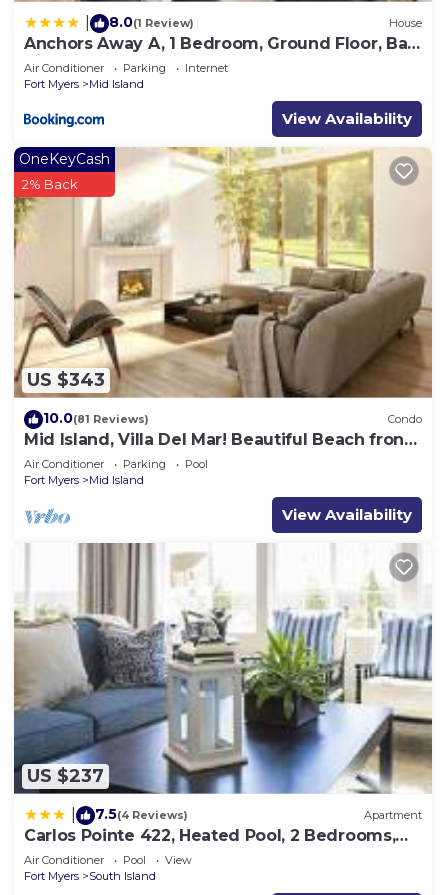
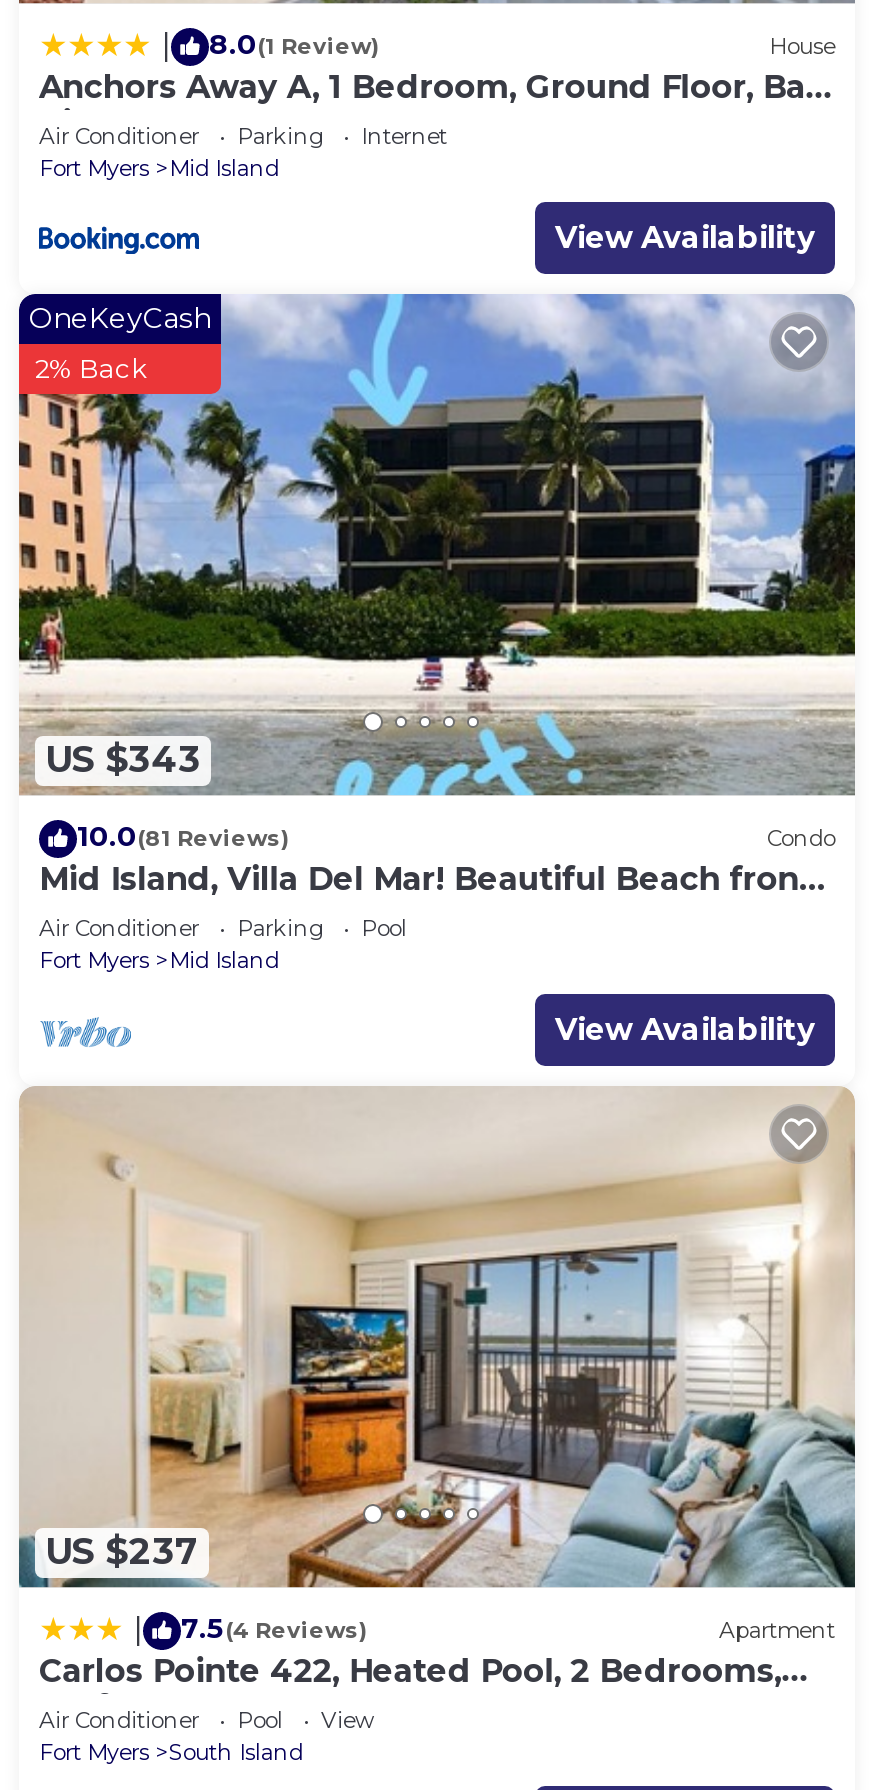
- [image]
+ [image]

- [image]
+ [image]
